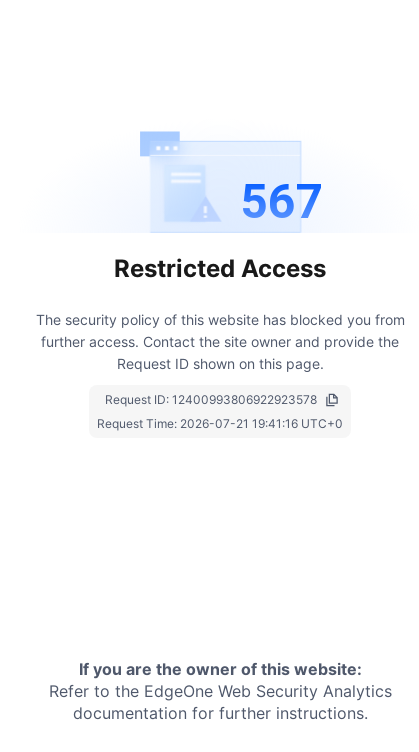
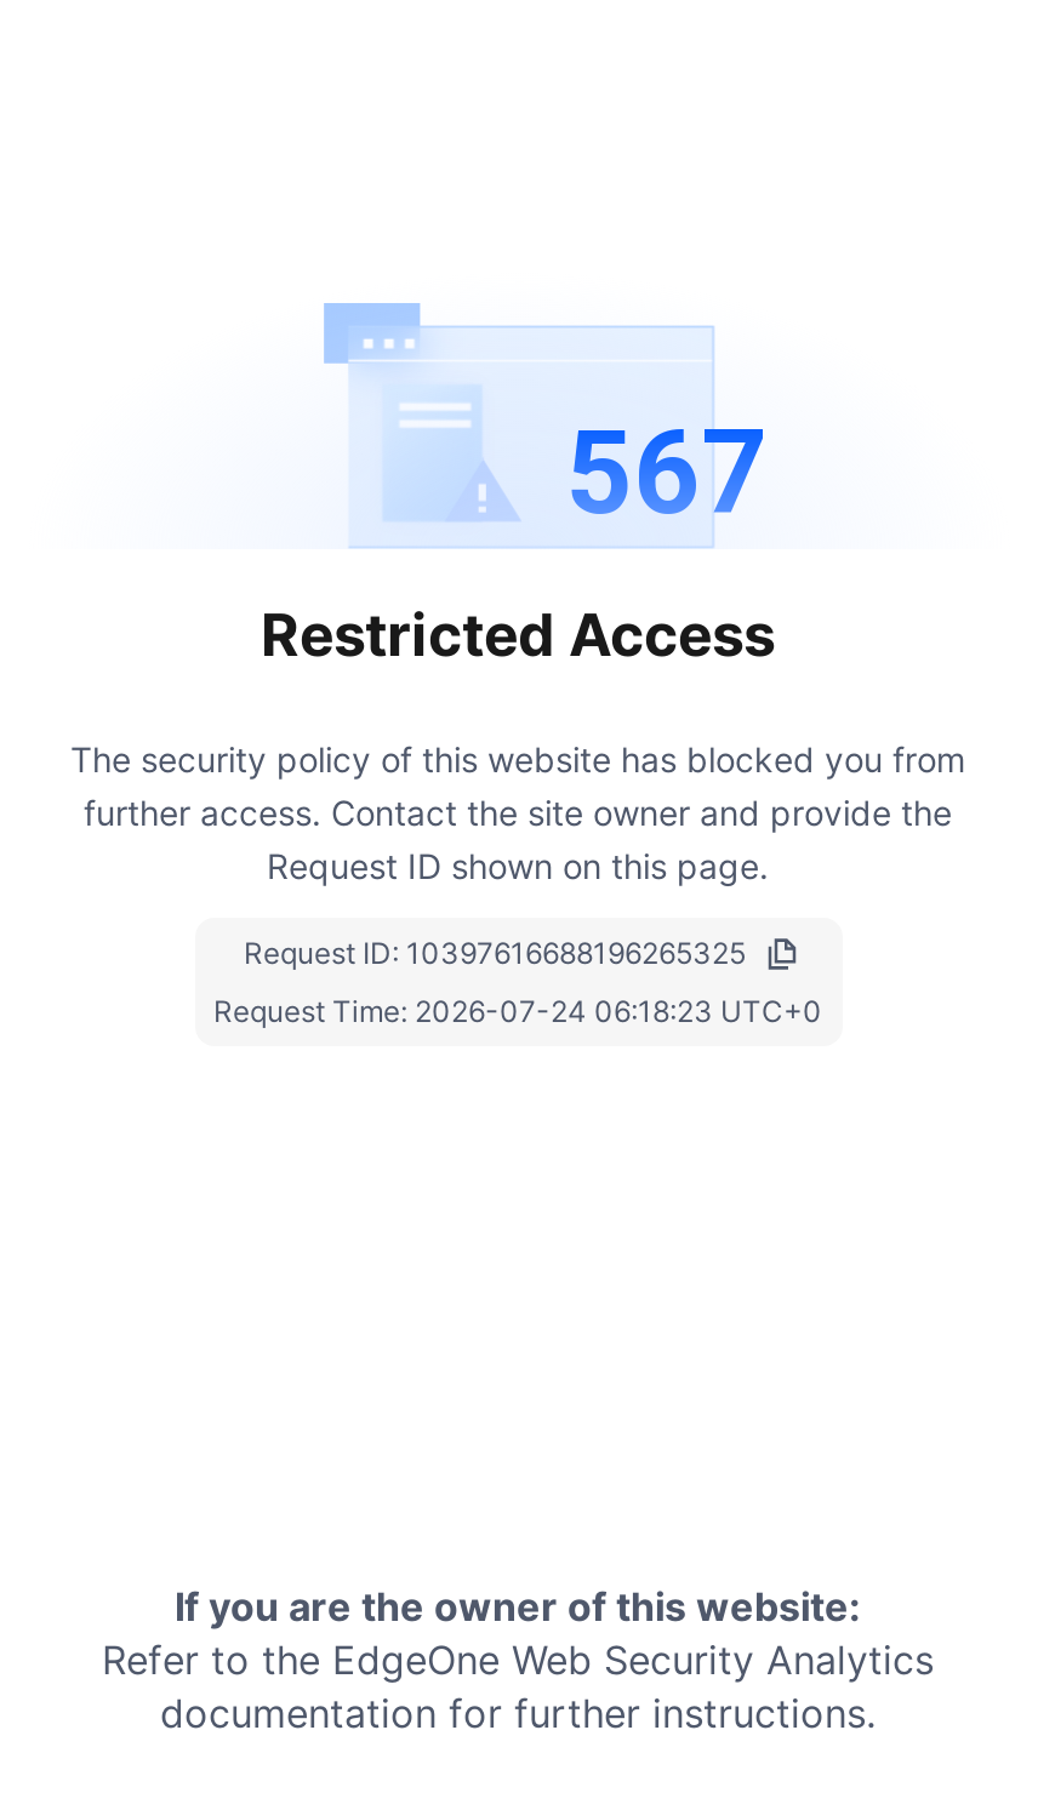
- Request ID: 12400993806922923578
+ Request ID: 10397616688196265325

- Request Time: 2026-07-21 19:41:16 UTC+0
+ Request Time: 2026-07-24 06:18:23 UTC+0
